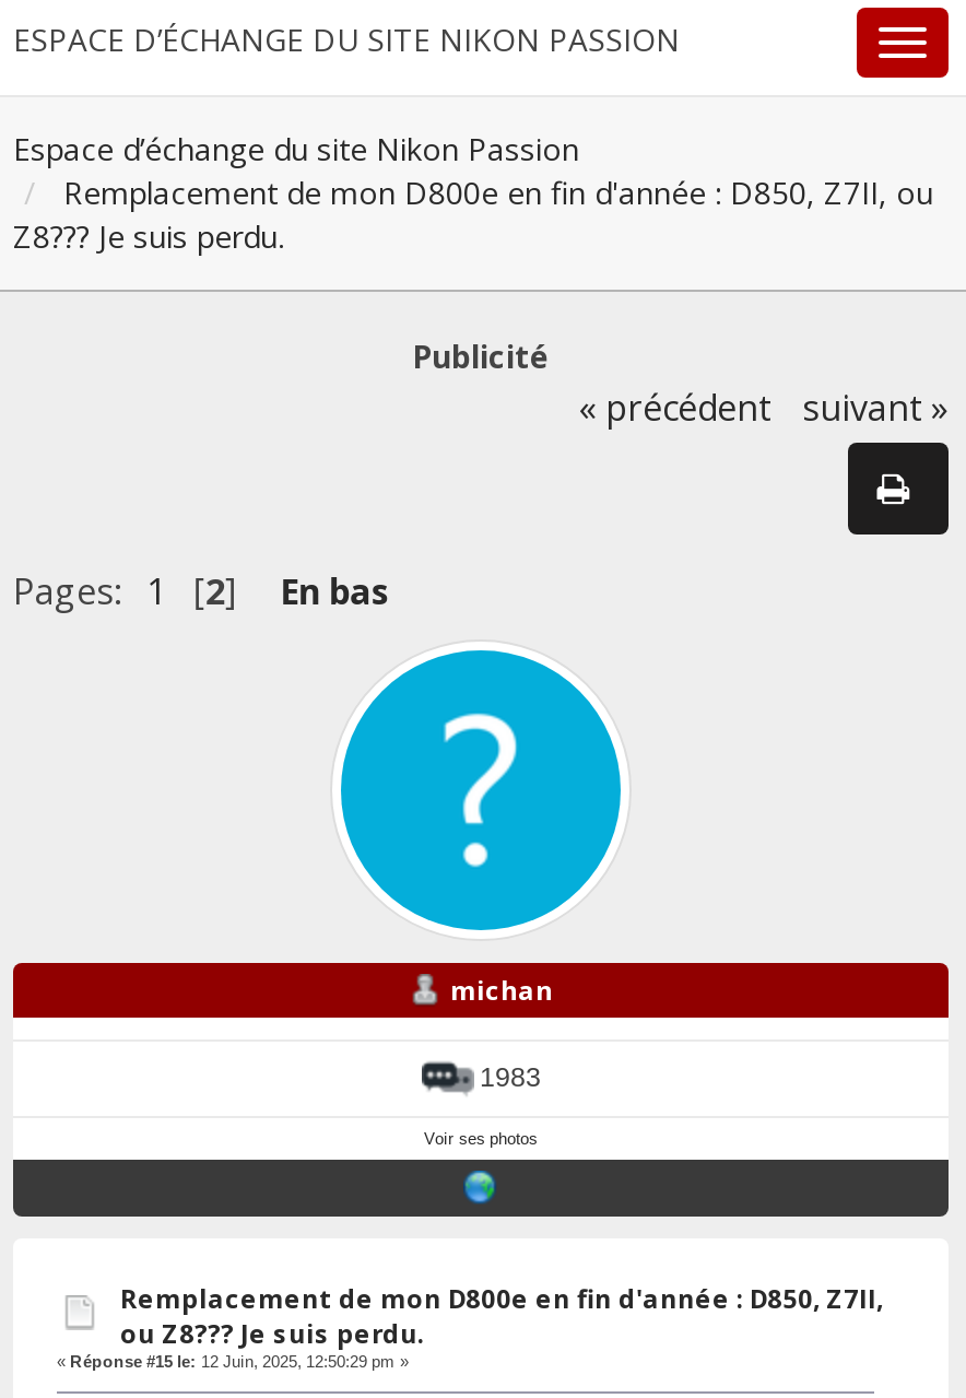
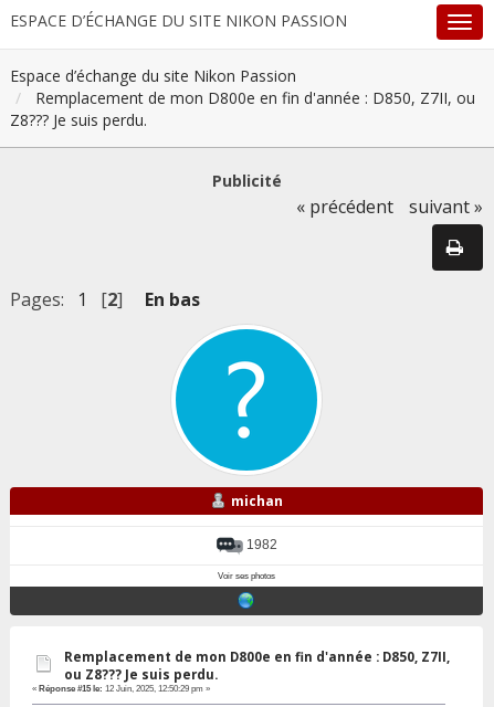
- 1983
+ 1982
